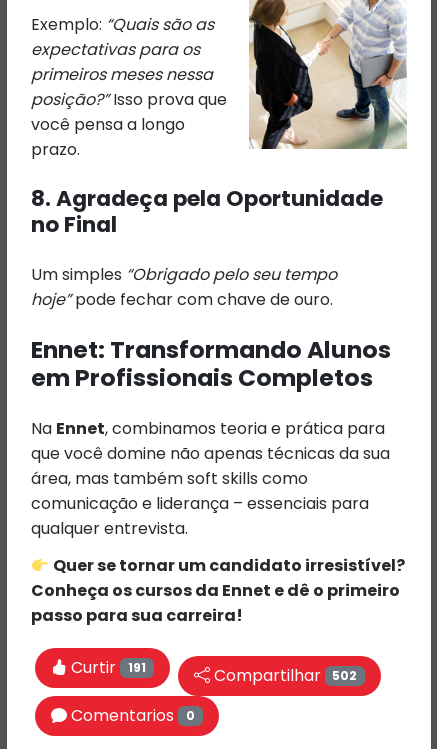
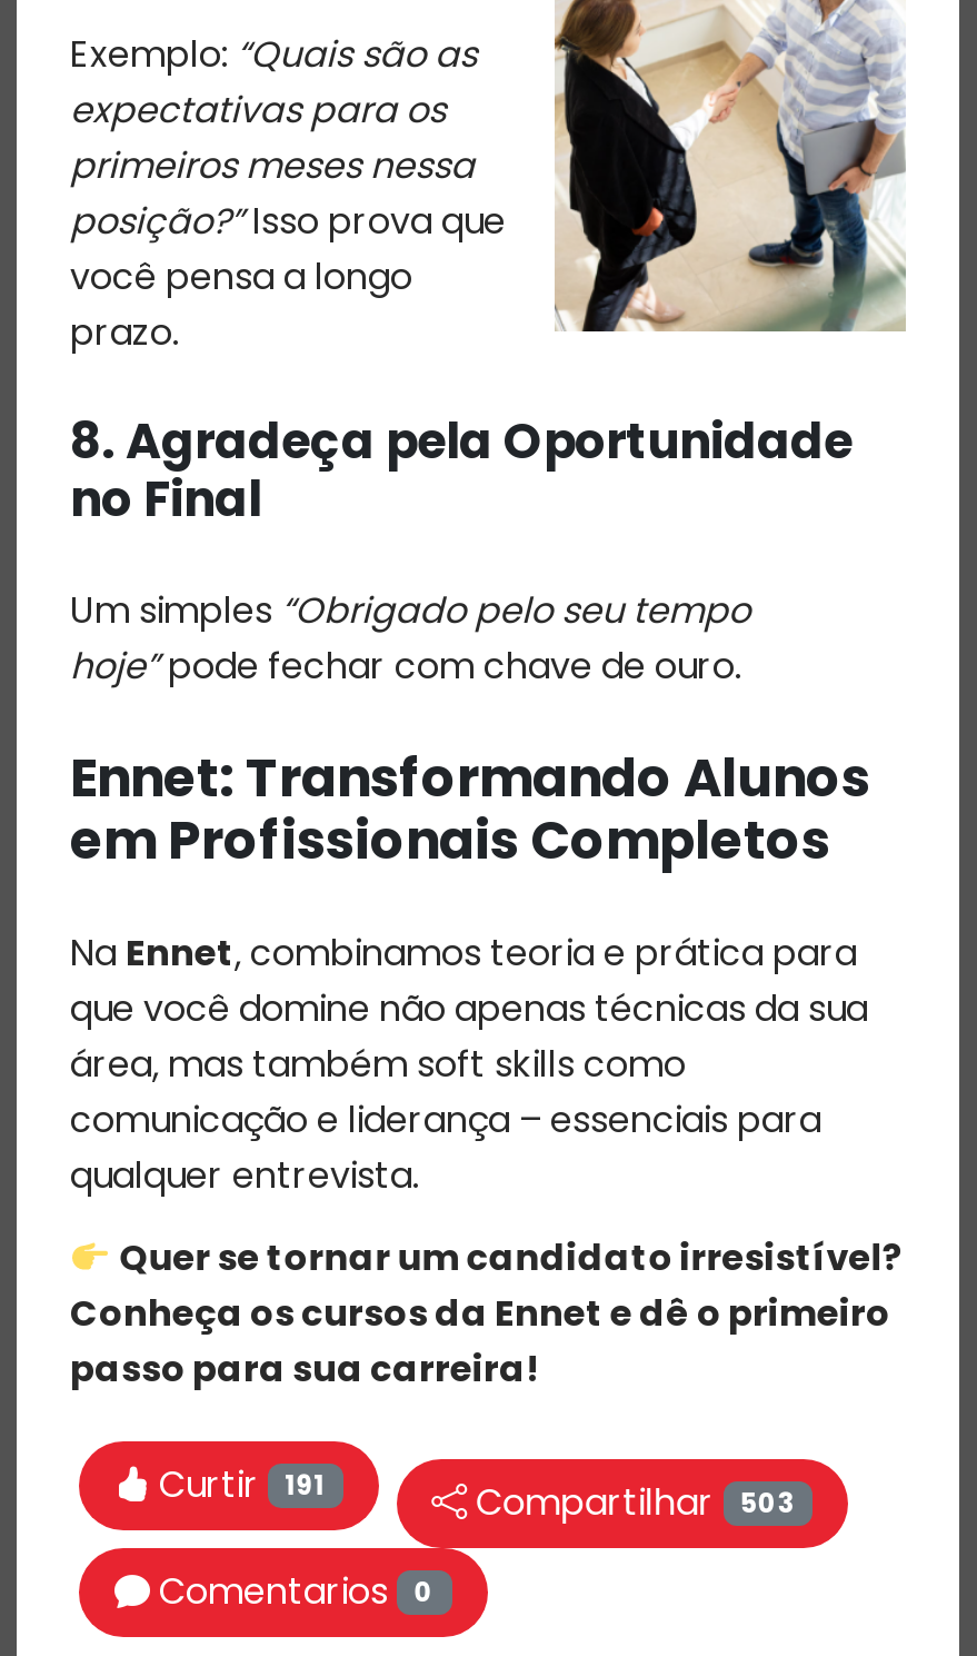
- Compartilhar 502
+ Compartilhar 503
